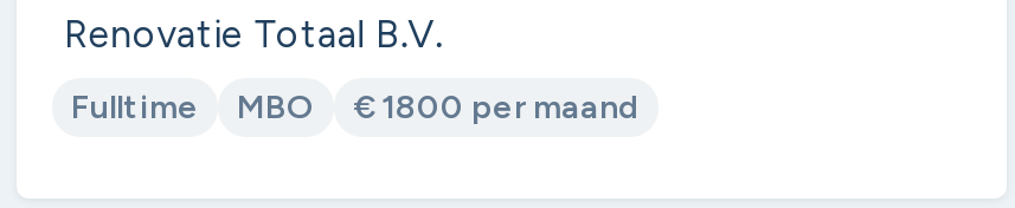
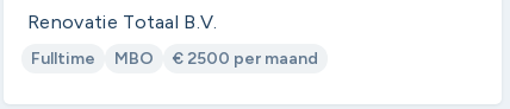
- Fulltime MBO € 1800 per maand
+ Fulltime MBO € 2500 per maand
